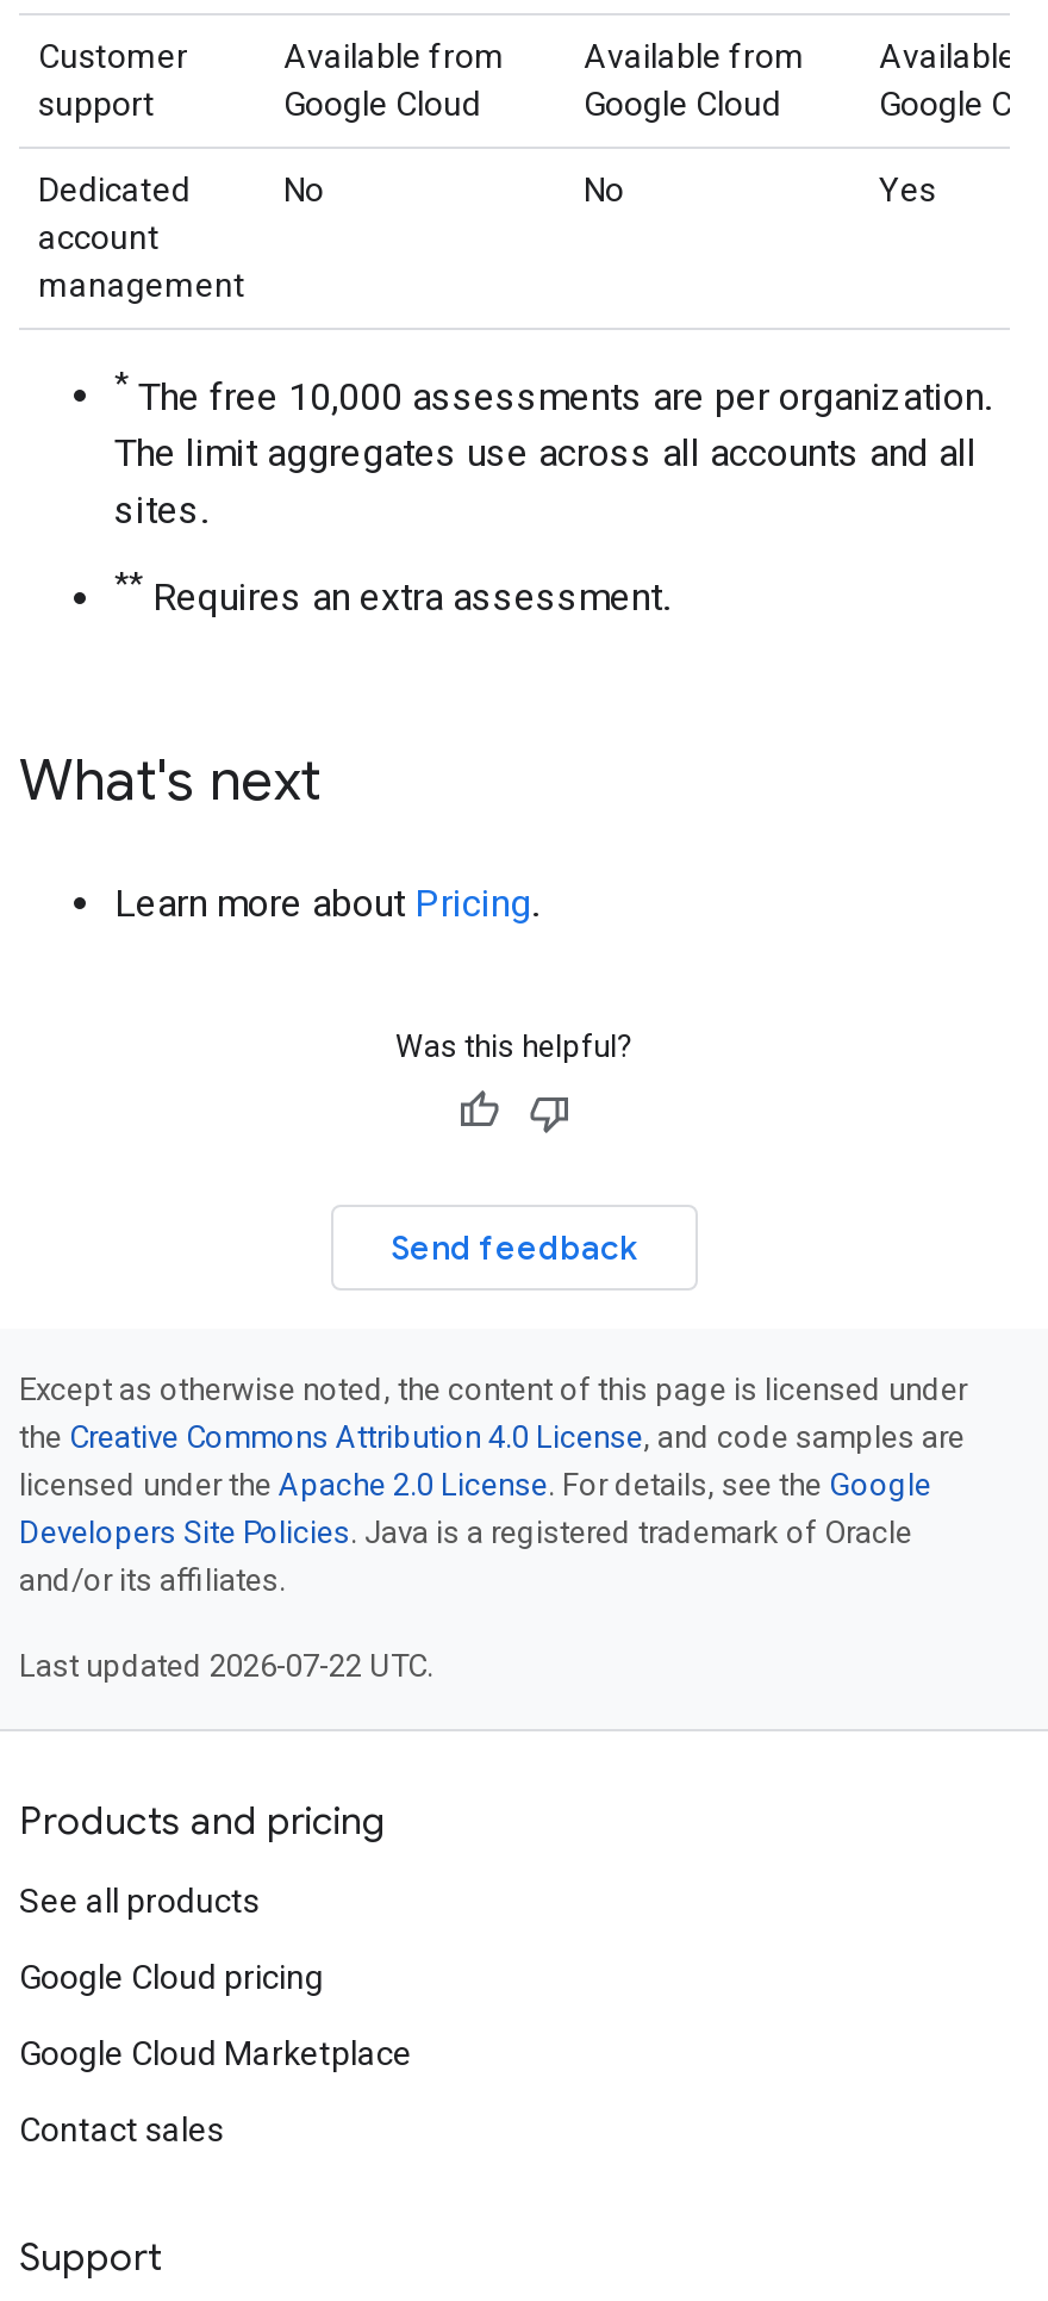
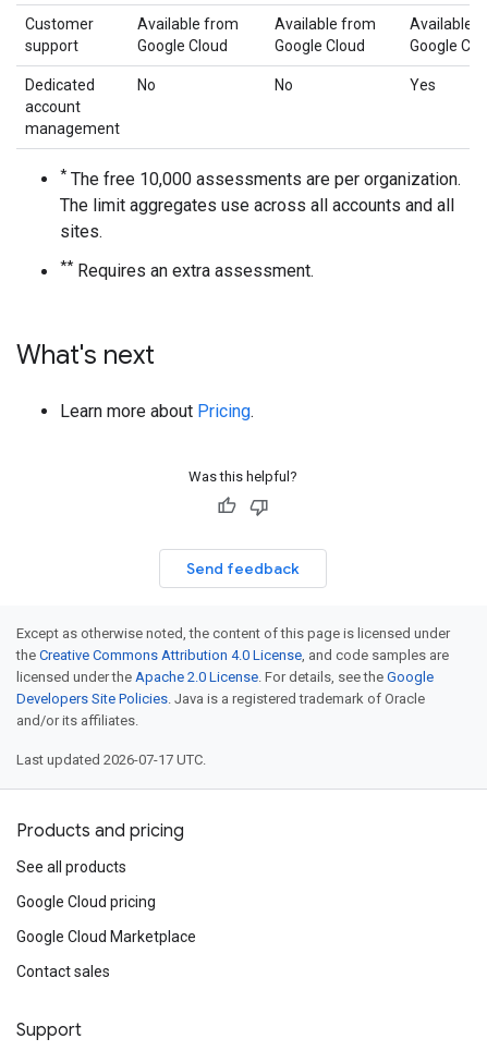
- Last updated 2026-07-22 UTC.
+ Last updated 2026-07-17 UTC.
